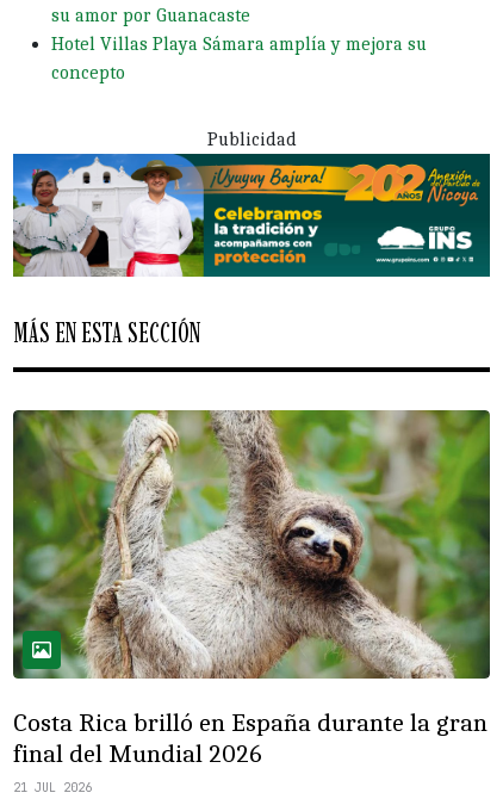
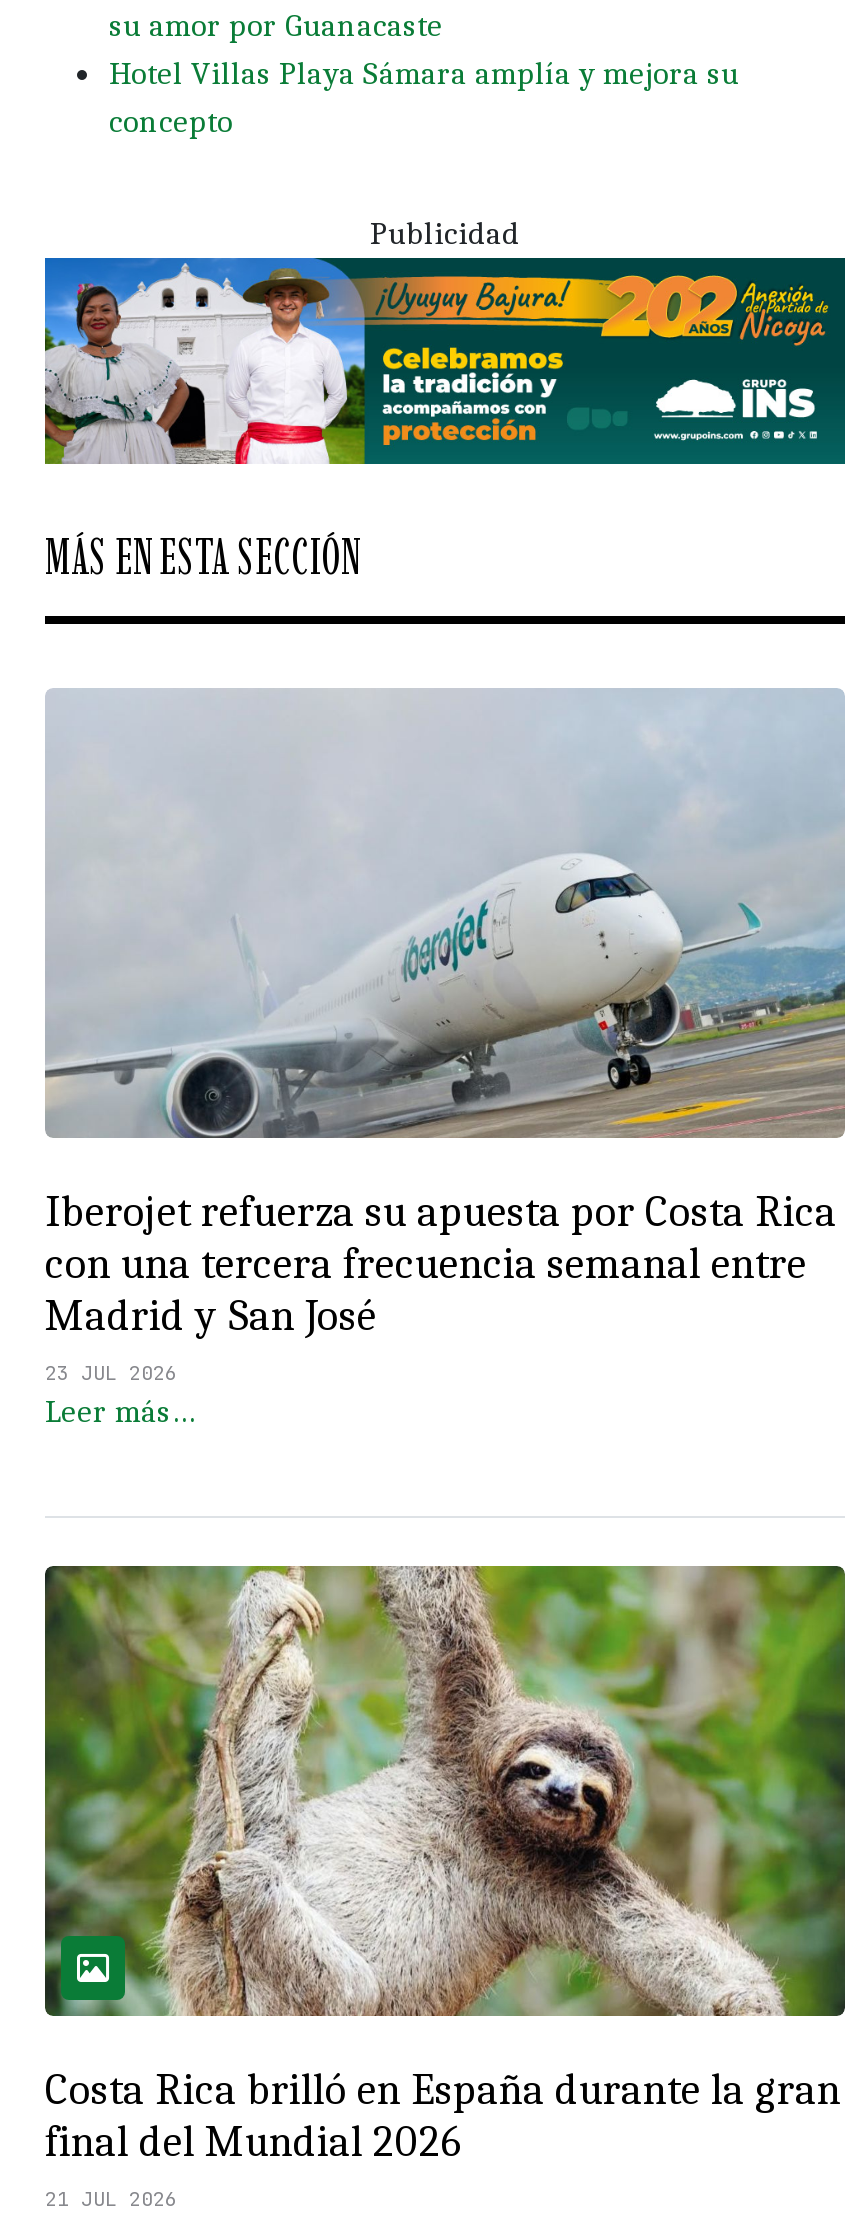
+ [image]
+ Iberojet refuerza su apuesta por Costa Rica
+ con una tercera frecuencia semanal entre
+ Madrid y San José
+ 23 JUL 2026
+ Leer más…
